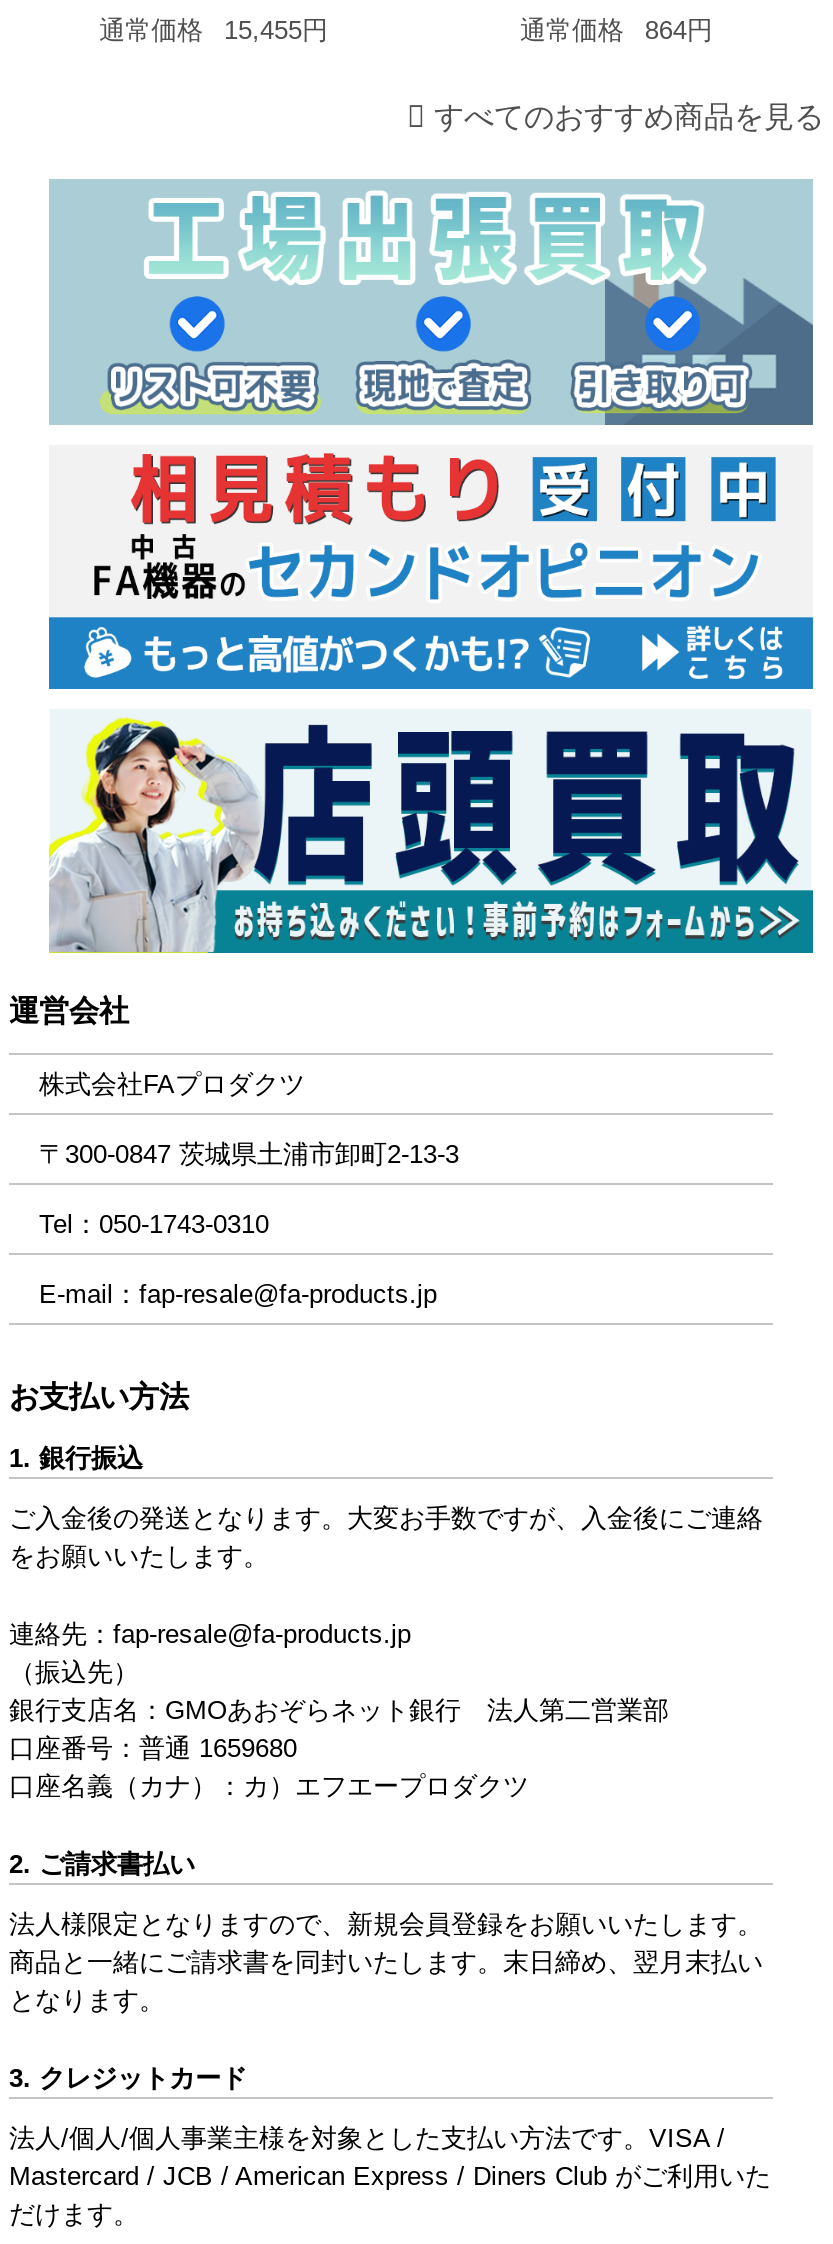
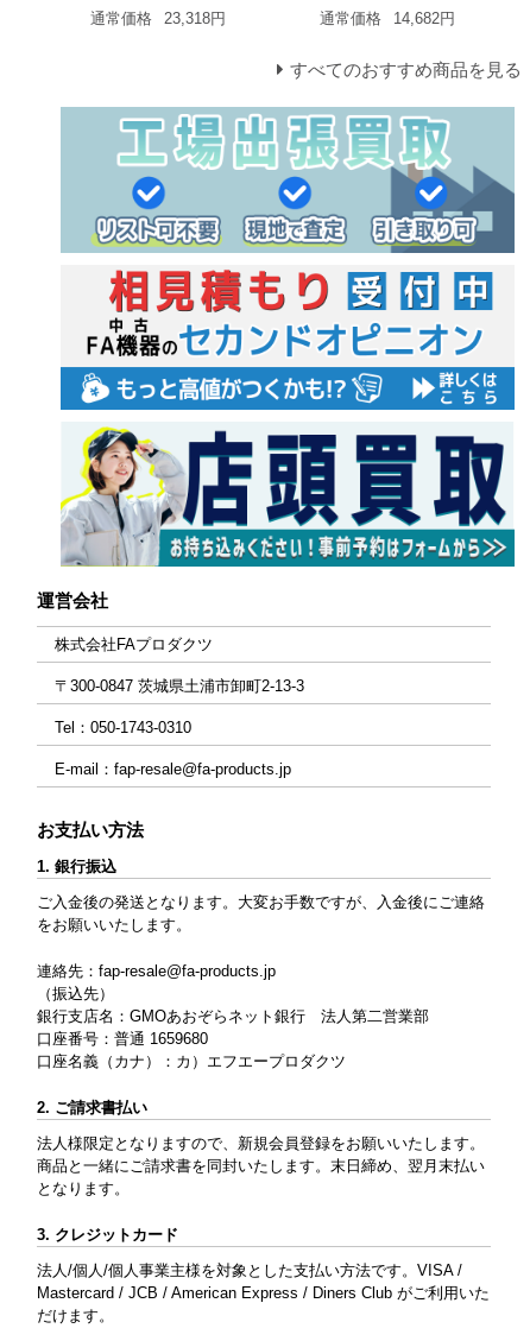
- 通常価格 15,455円
+ 通常価格 23,318円

- 通常価格 864円
+ 通常価格 14,682円
